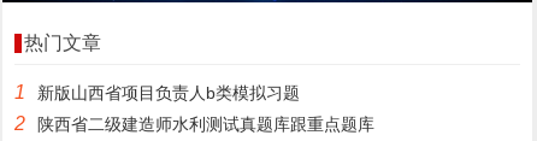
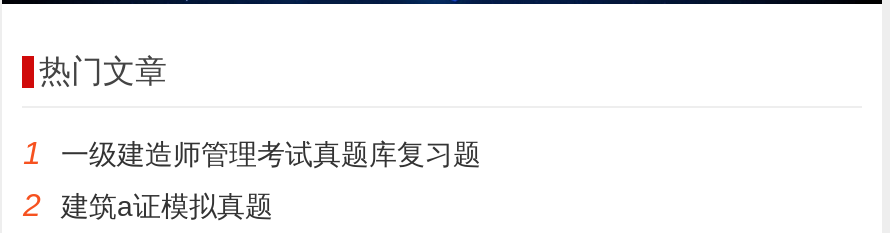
- 新版山西省项目负责人b类模拟习题
+ 一级建造师管理考试真题库复习题

- 陕西省二级建造师水利测试真题库跟重点题库
+ 建筑a证模拟真题
